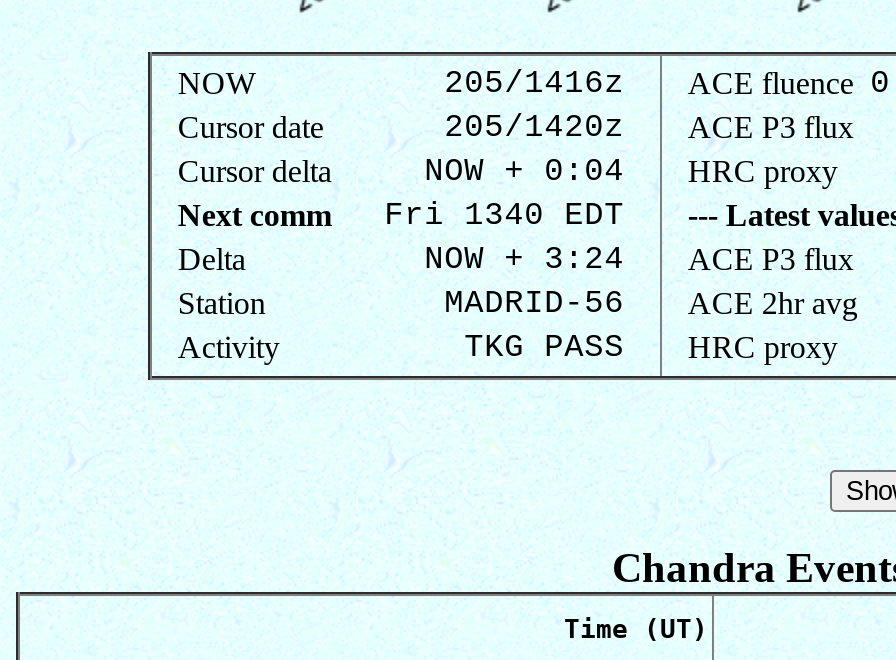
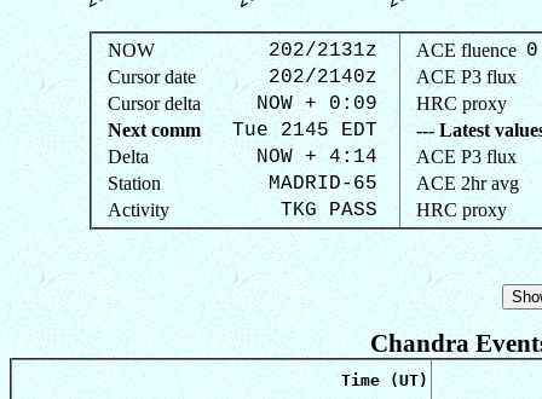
- 205/1416z
+ 202/2131z

- 205/1420z ACE P3 flux
+ 202/2140z ACE P3 flux

- NOW + 0:04 HRC proxy
+ NOW + 0:09 HRC proxy

- Next comm Fri 1340 EDT
+ Next comm Tue 2145 EDT

- NOW + 3:24 ACE P3 flux
+ NOW + 4:14 ACE P3 flux

- MADRID-56 ACE 2hr avg
+ MADRID-65 ACE 2hr avg
